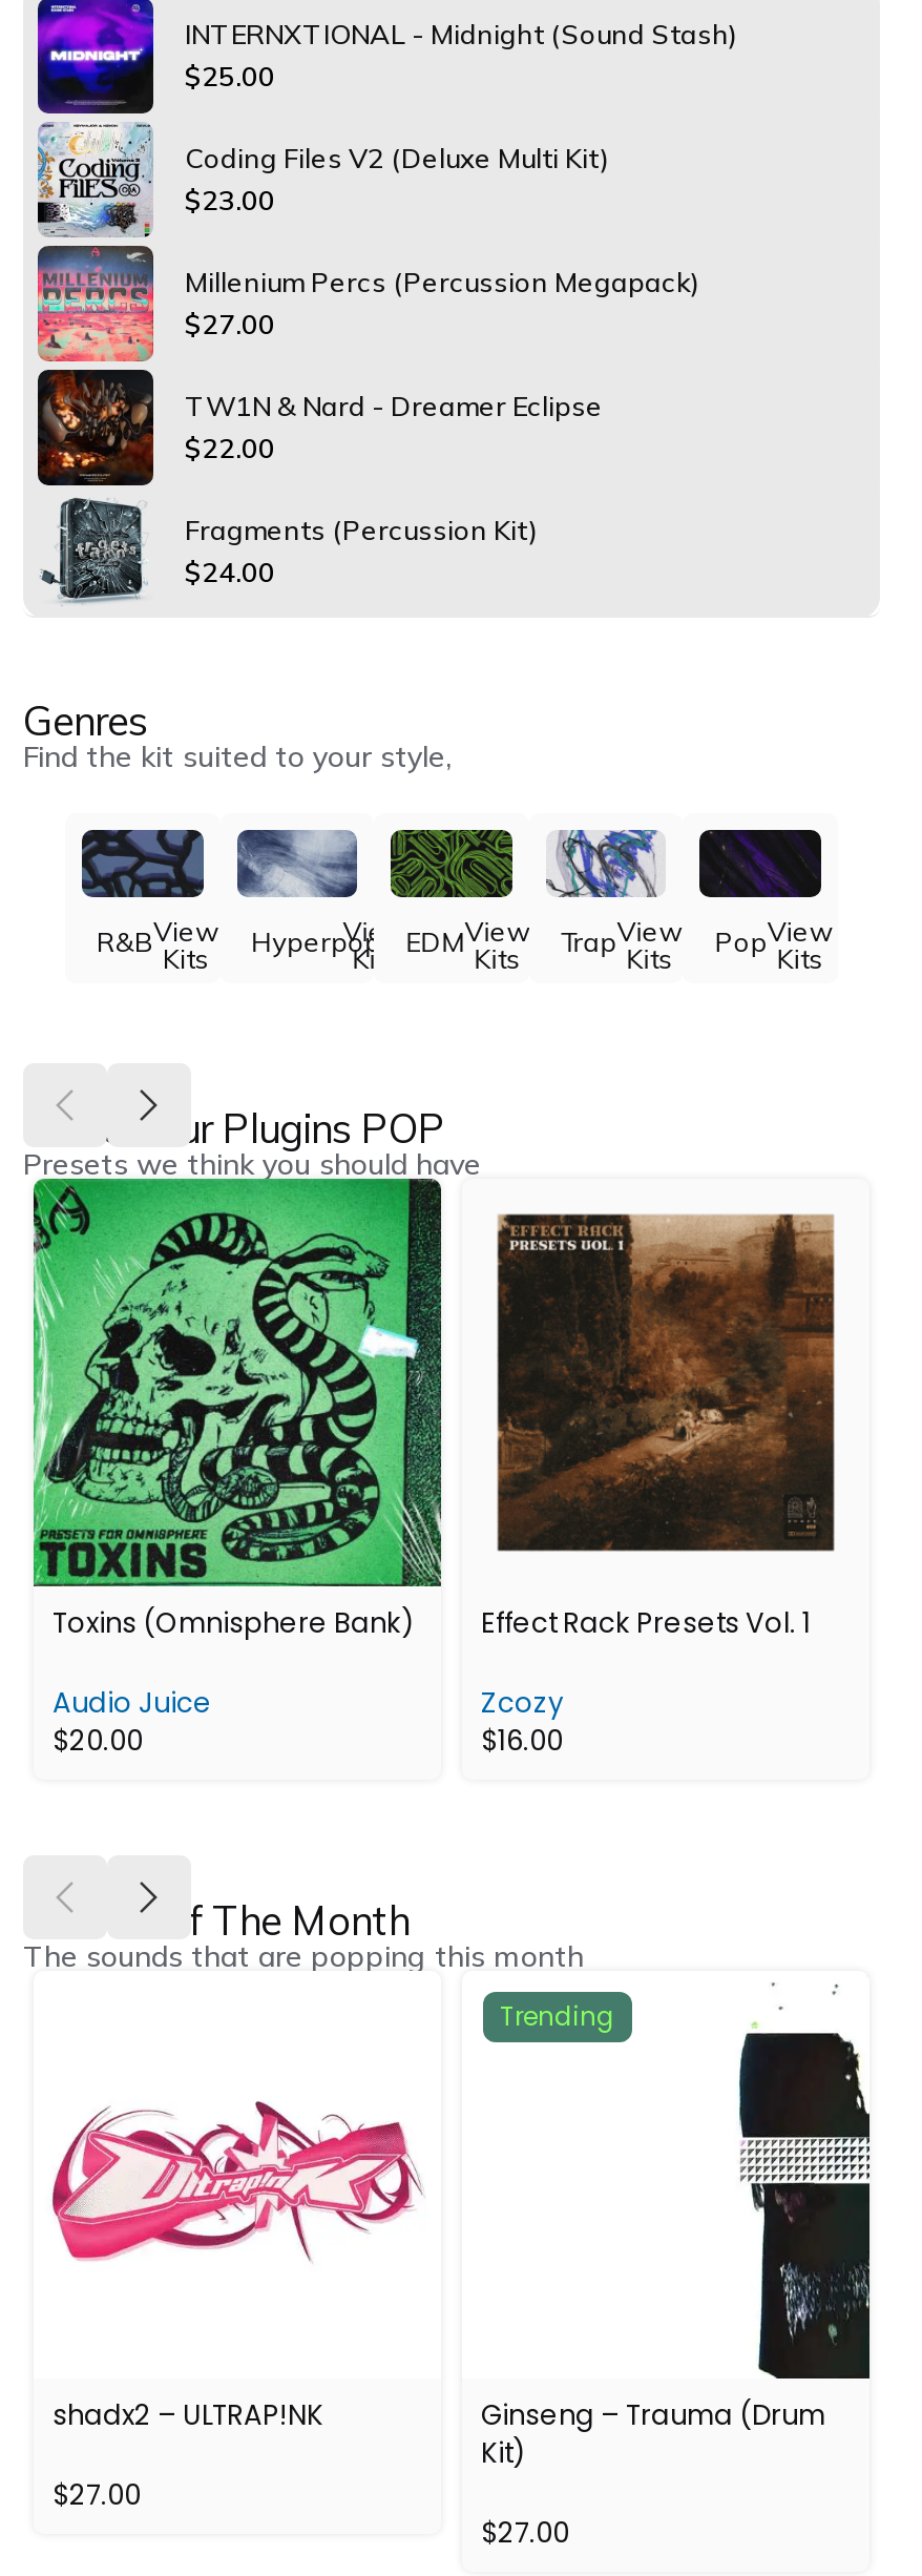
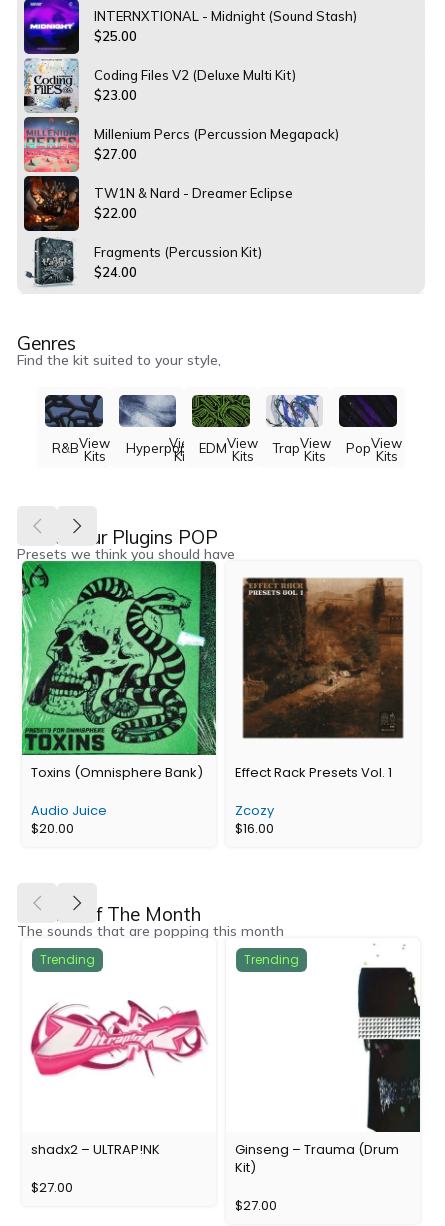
+ Trending
